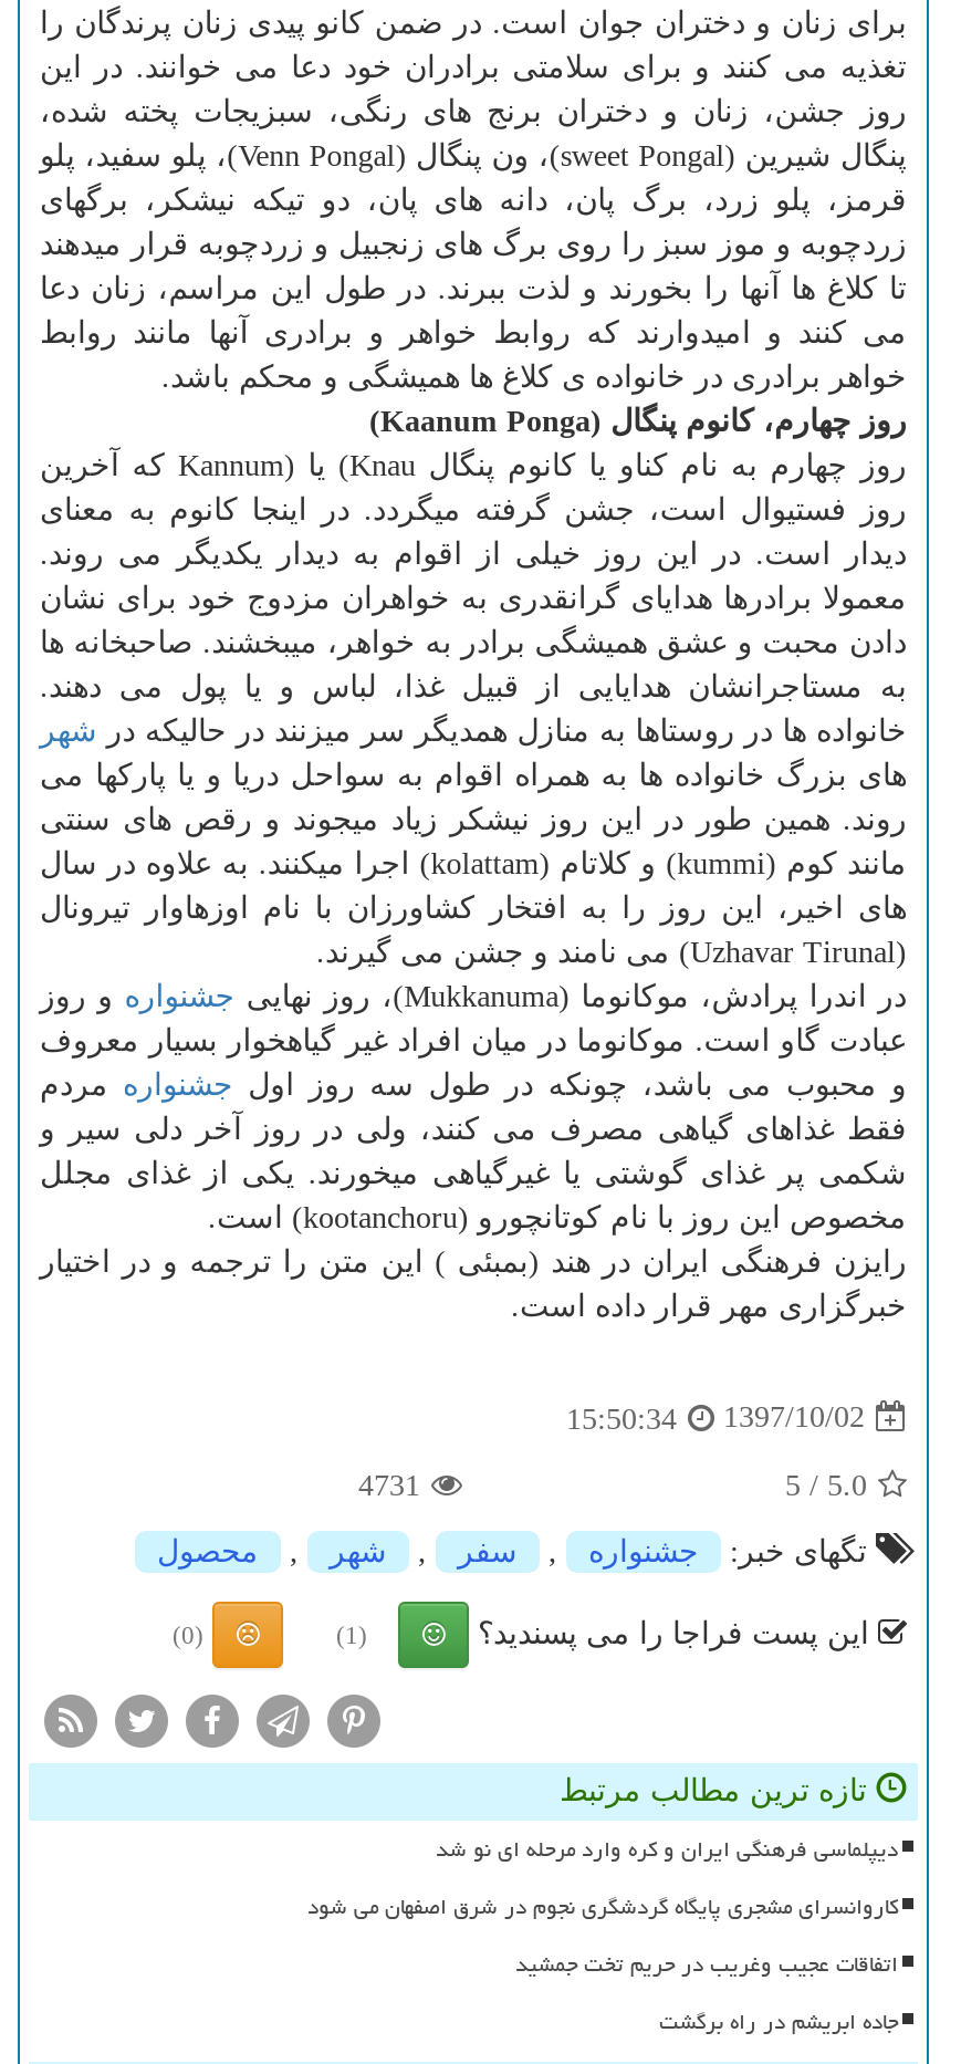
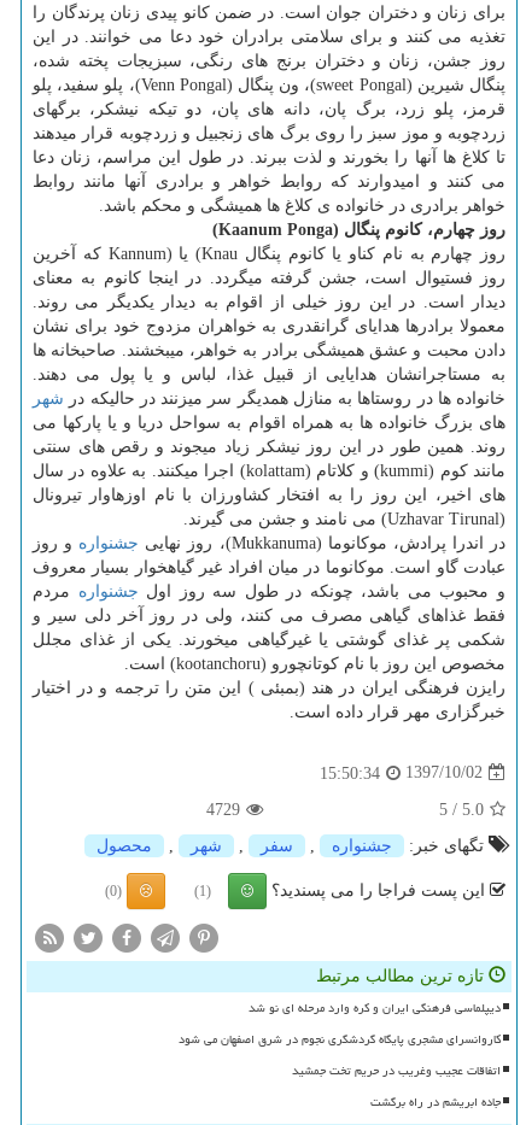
- 4731
+ 4729
